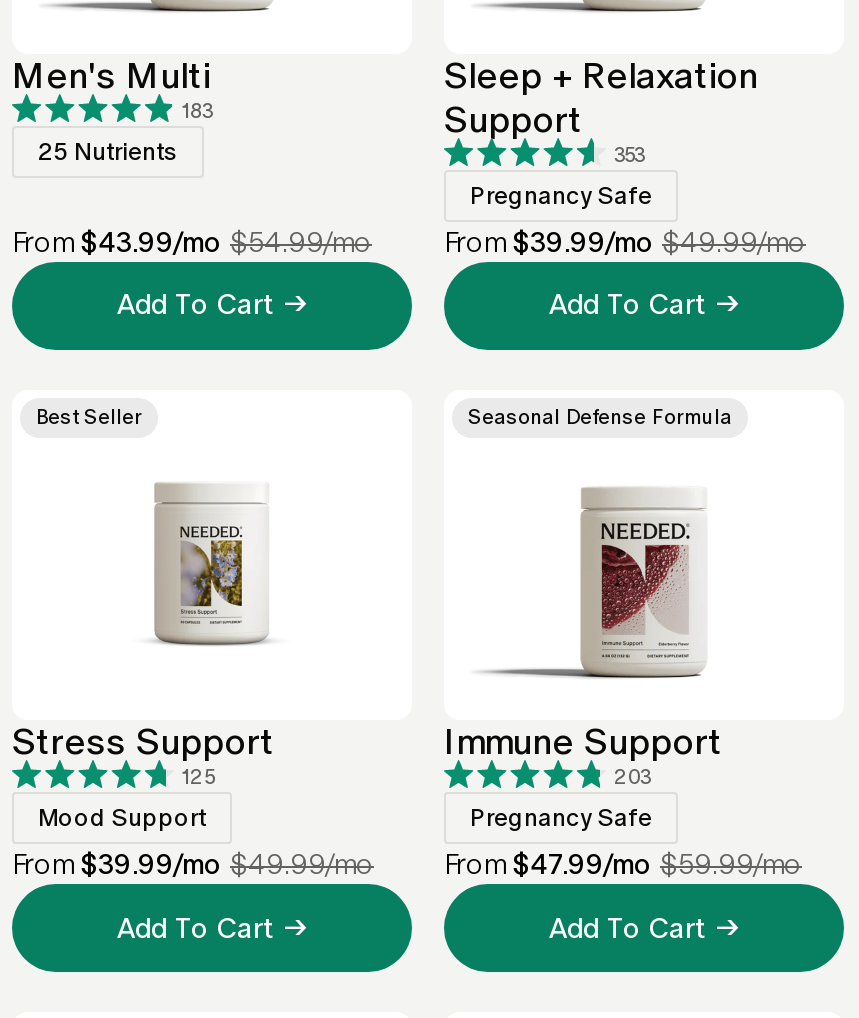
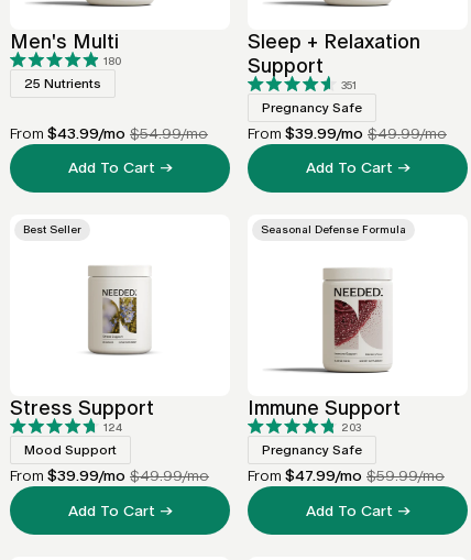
- 183
+ 180

- 353
+ 351

- 125
+ 124
